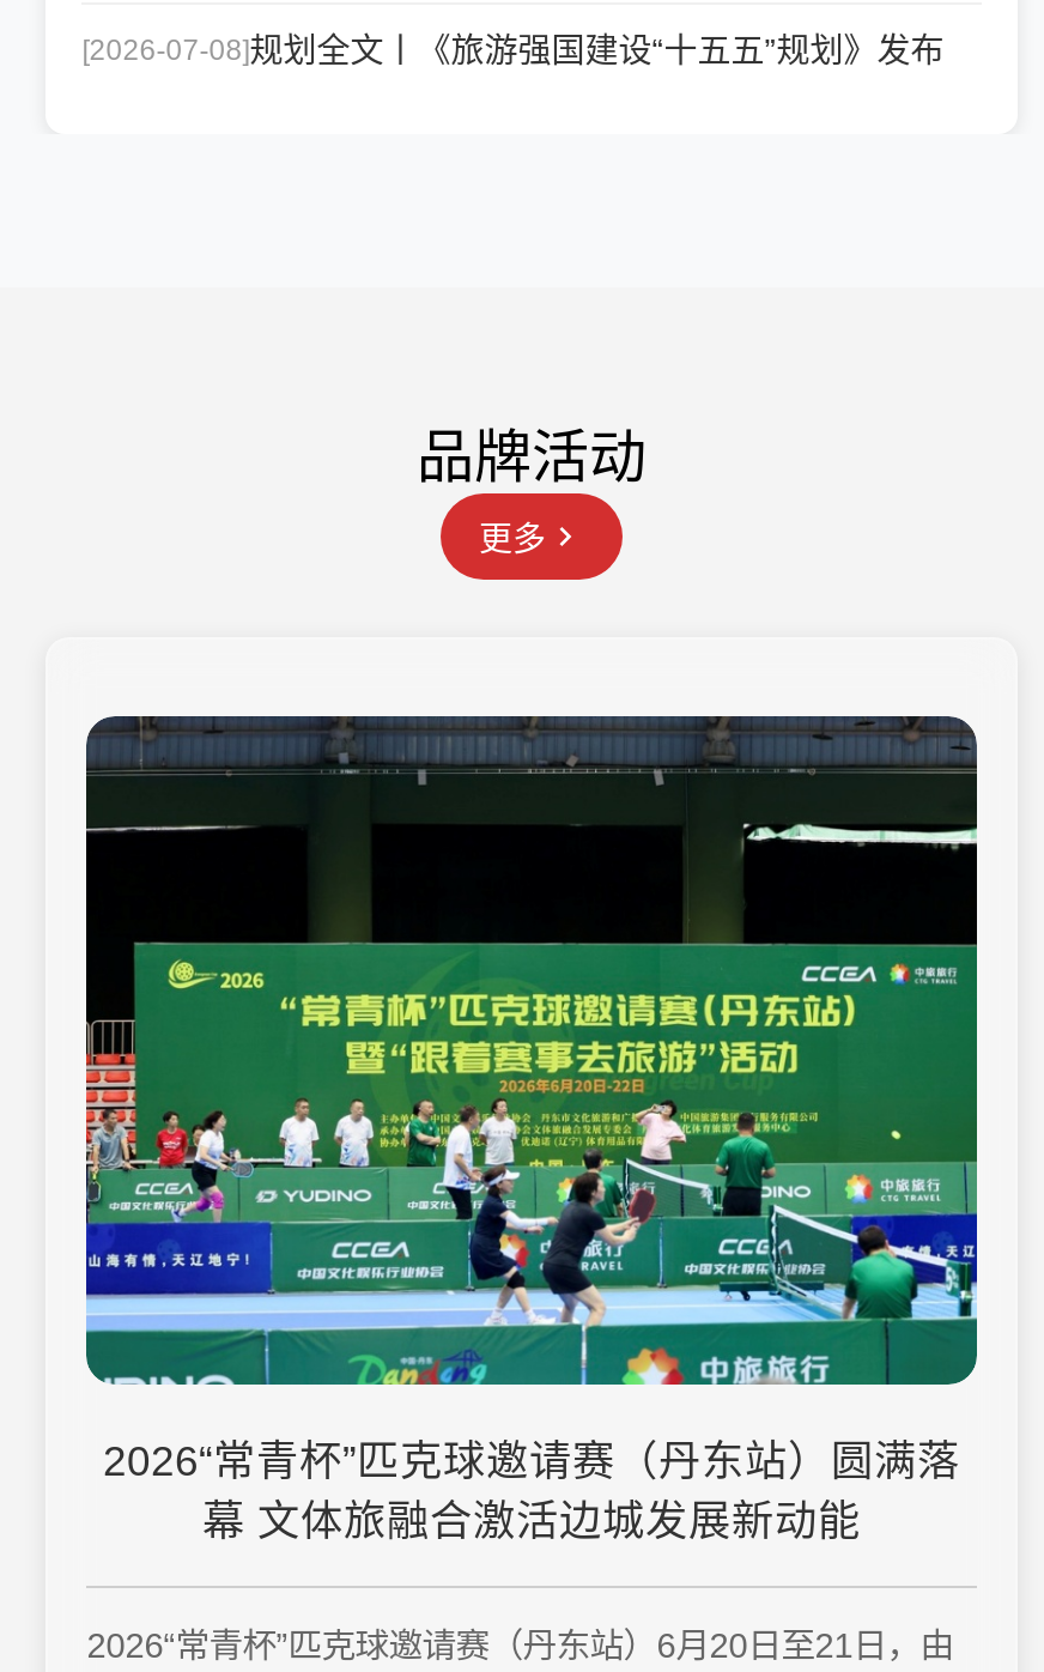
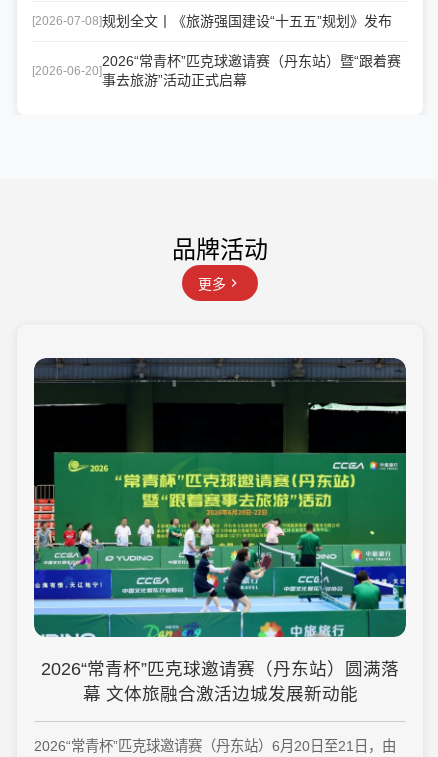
+ [2026-06-20]

+ 2026“常青杯”匹克球邀请赛（丹东站）暨“跟着赛
+ 事去旅游”活动正式启幕
